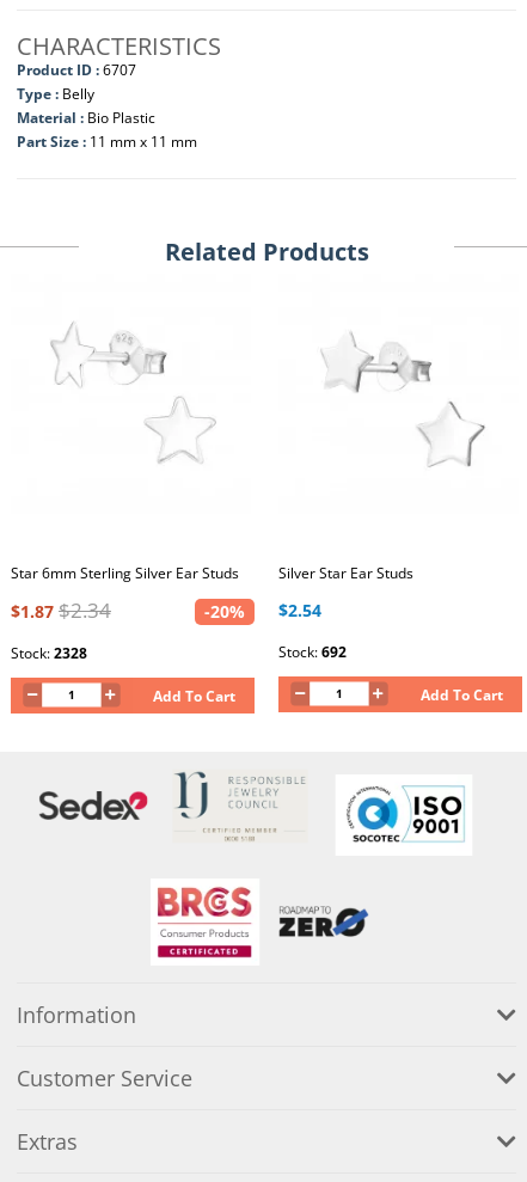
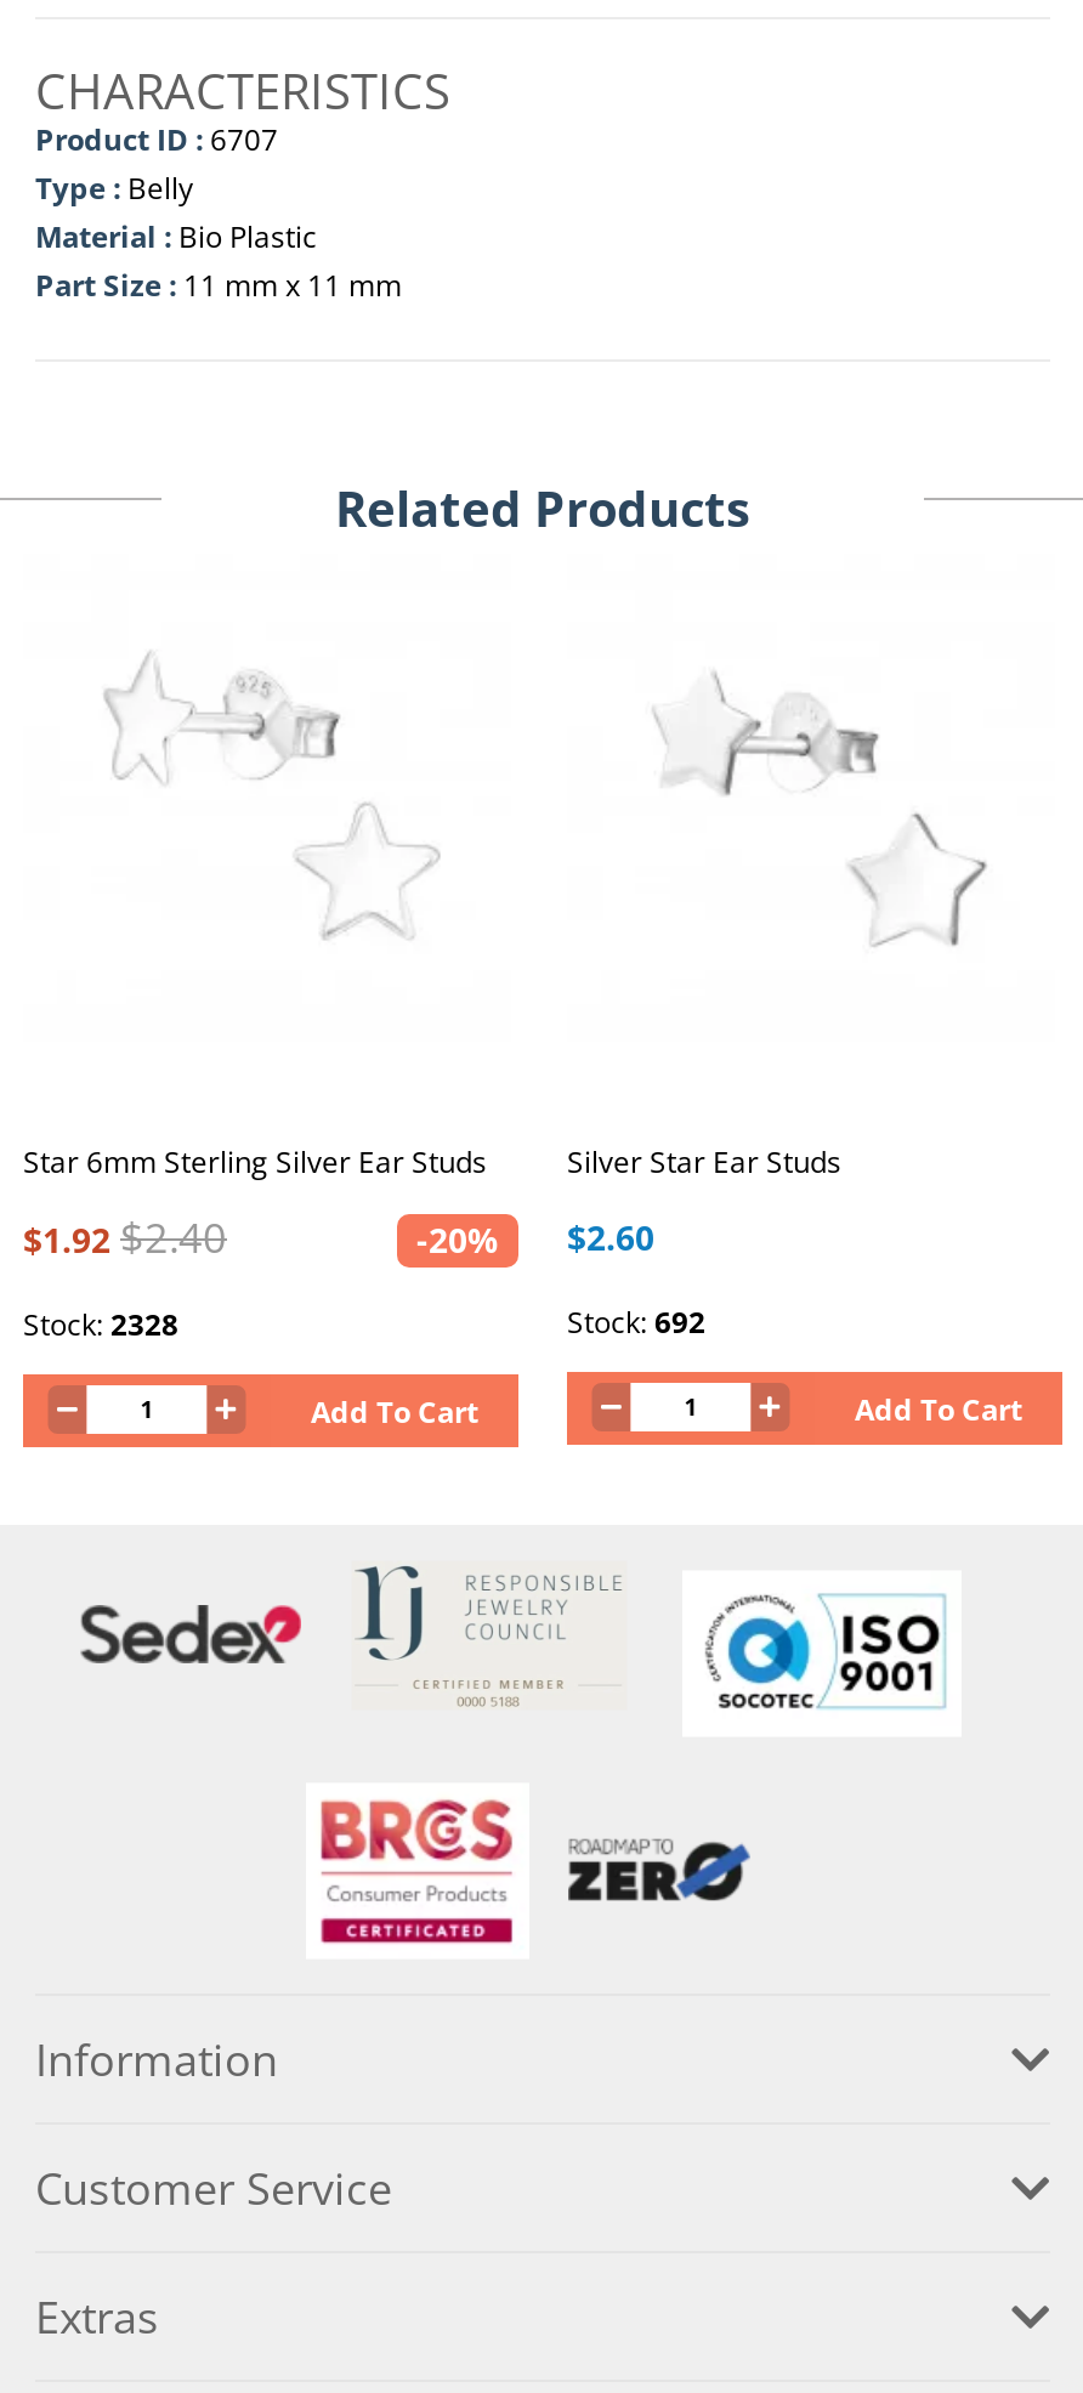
- $1.87 $2.34
+ $1.92 $2.40

- -20% $2.54
+ -20% $2.60
